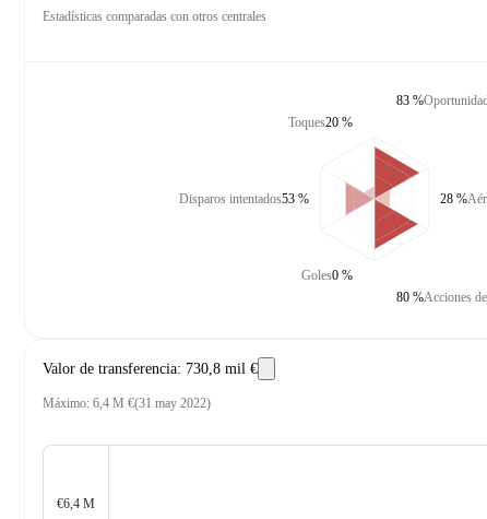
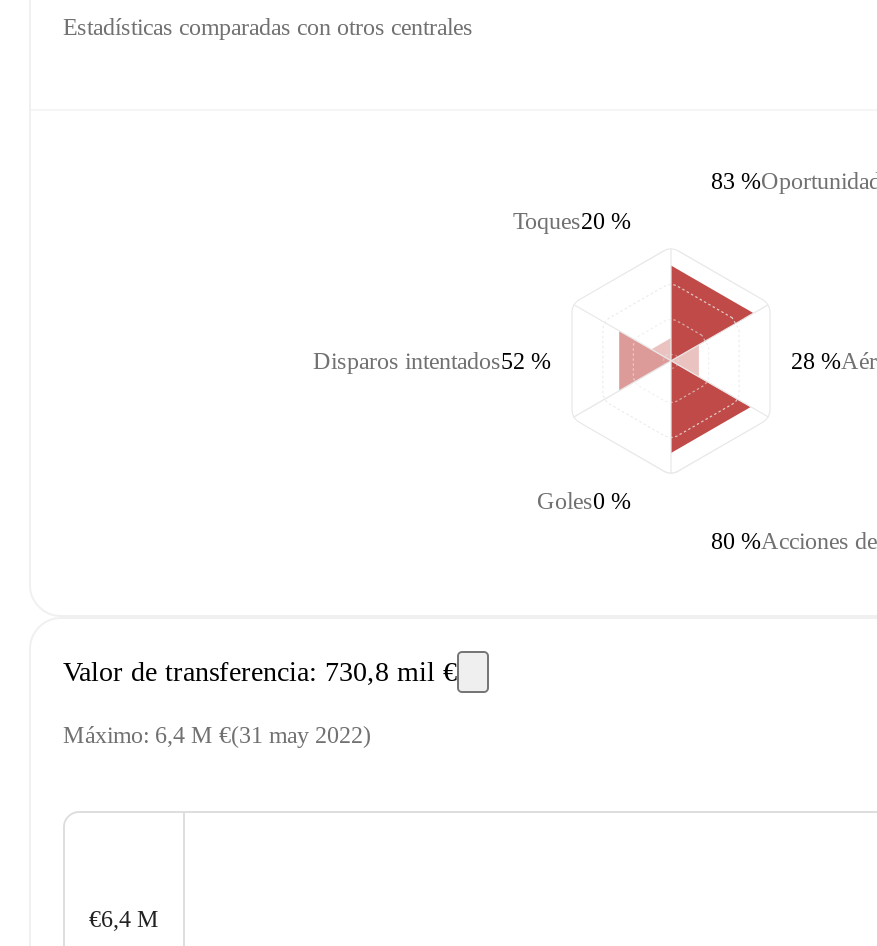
- Disparos intentados53 %
+ Disparos intentados52 %
